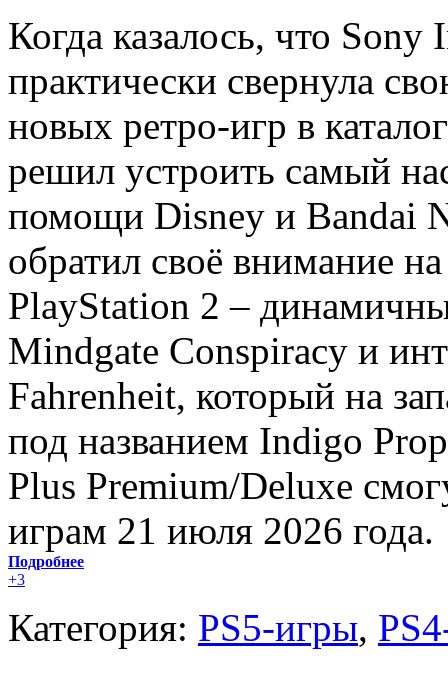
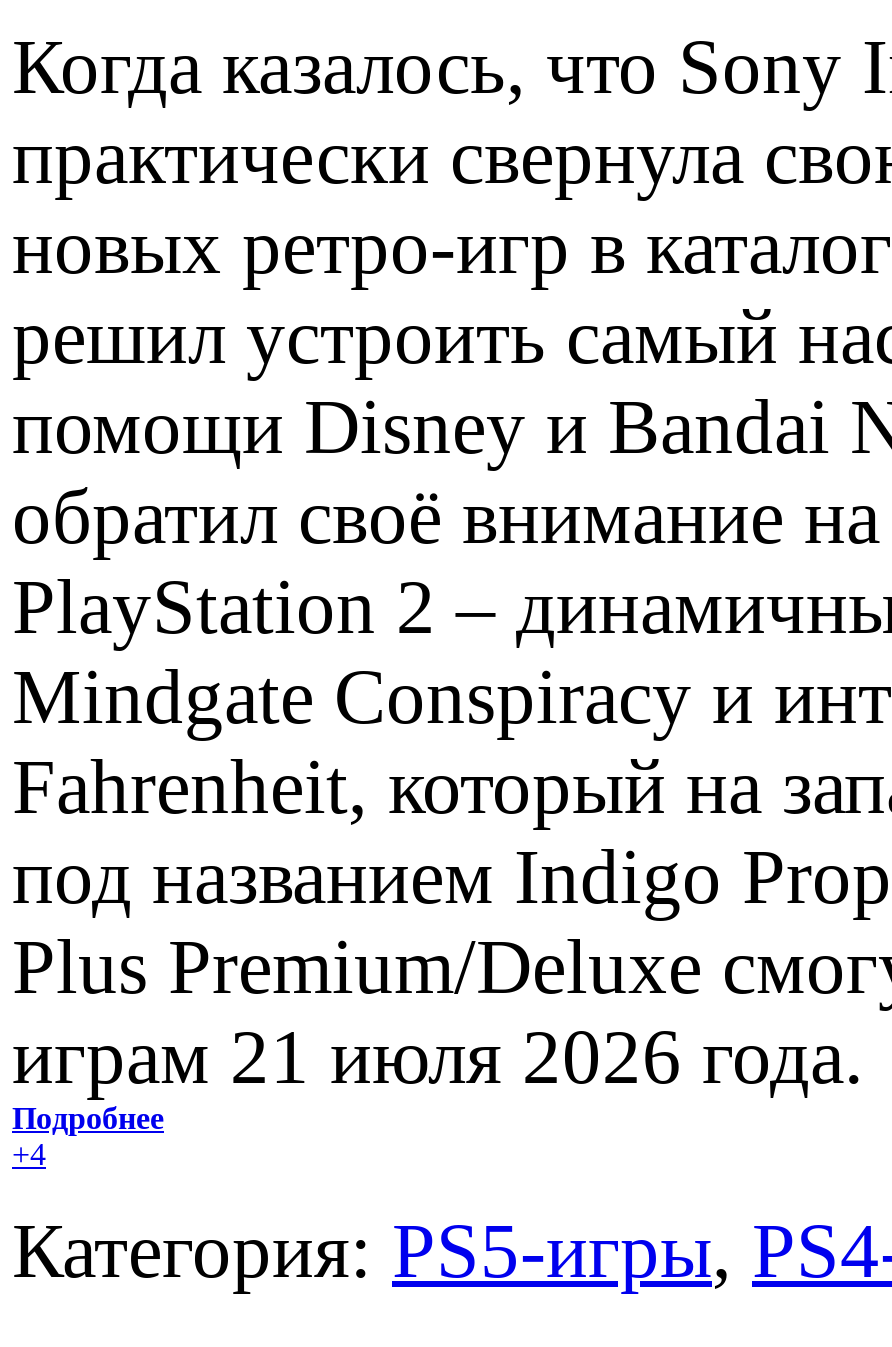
- +3
+ +4
